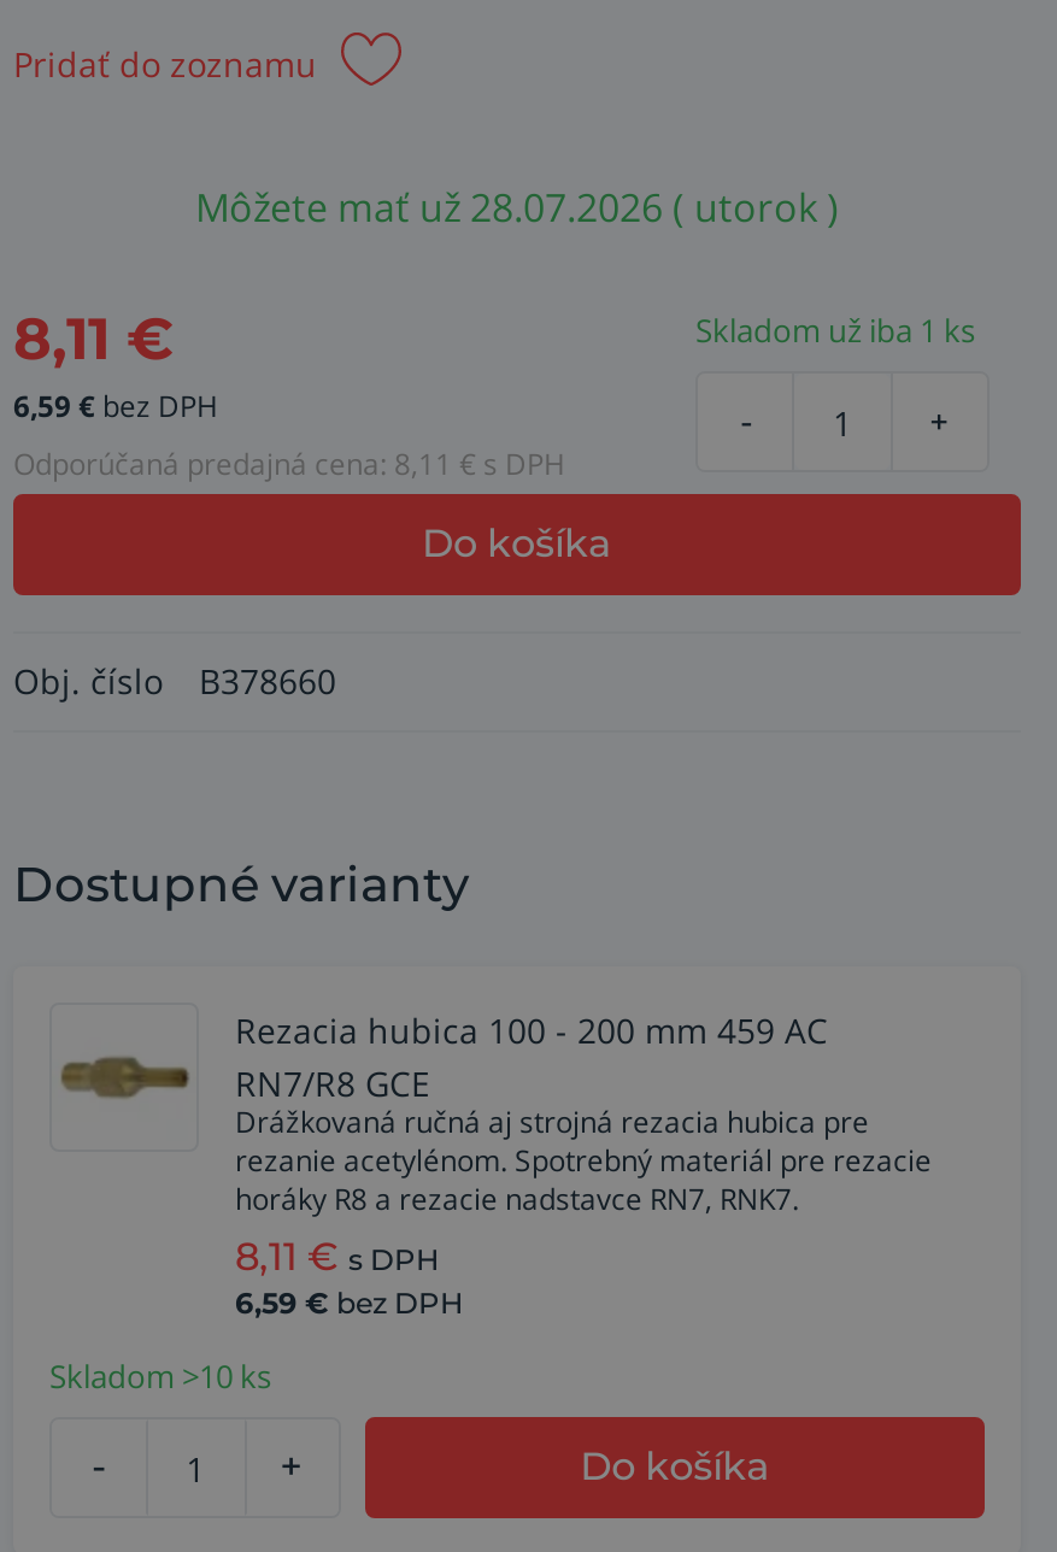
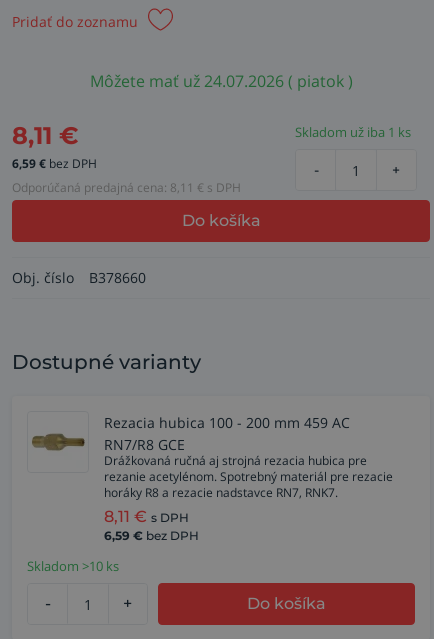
- Môžete mať už 28.07.2026 ( utorok )
+ Môžete mať už 24.07.2026 ( piatok )
